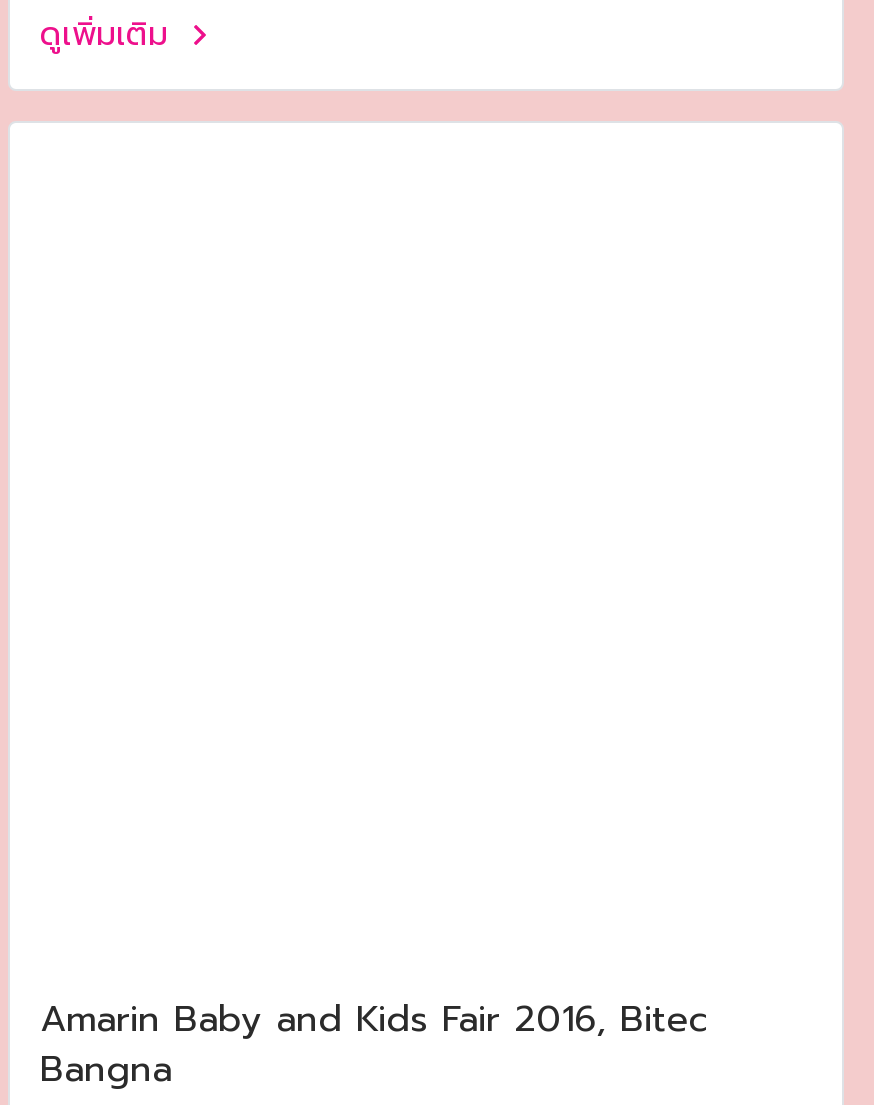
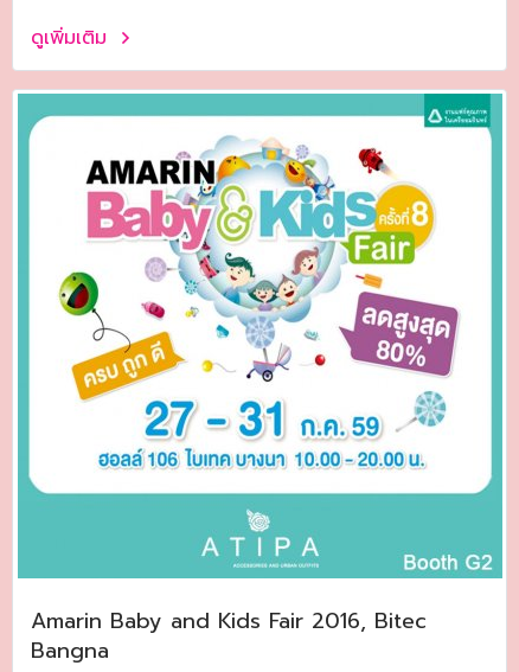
+ [image]
